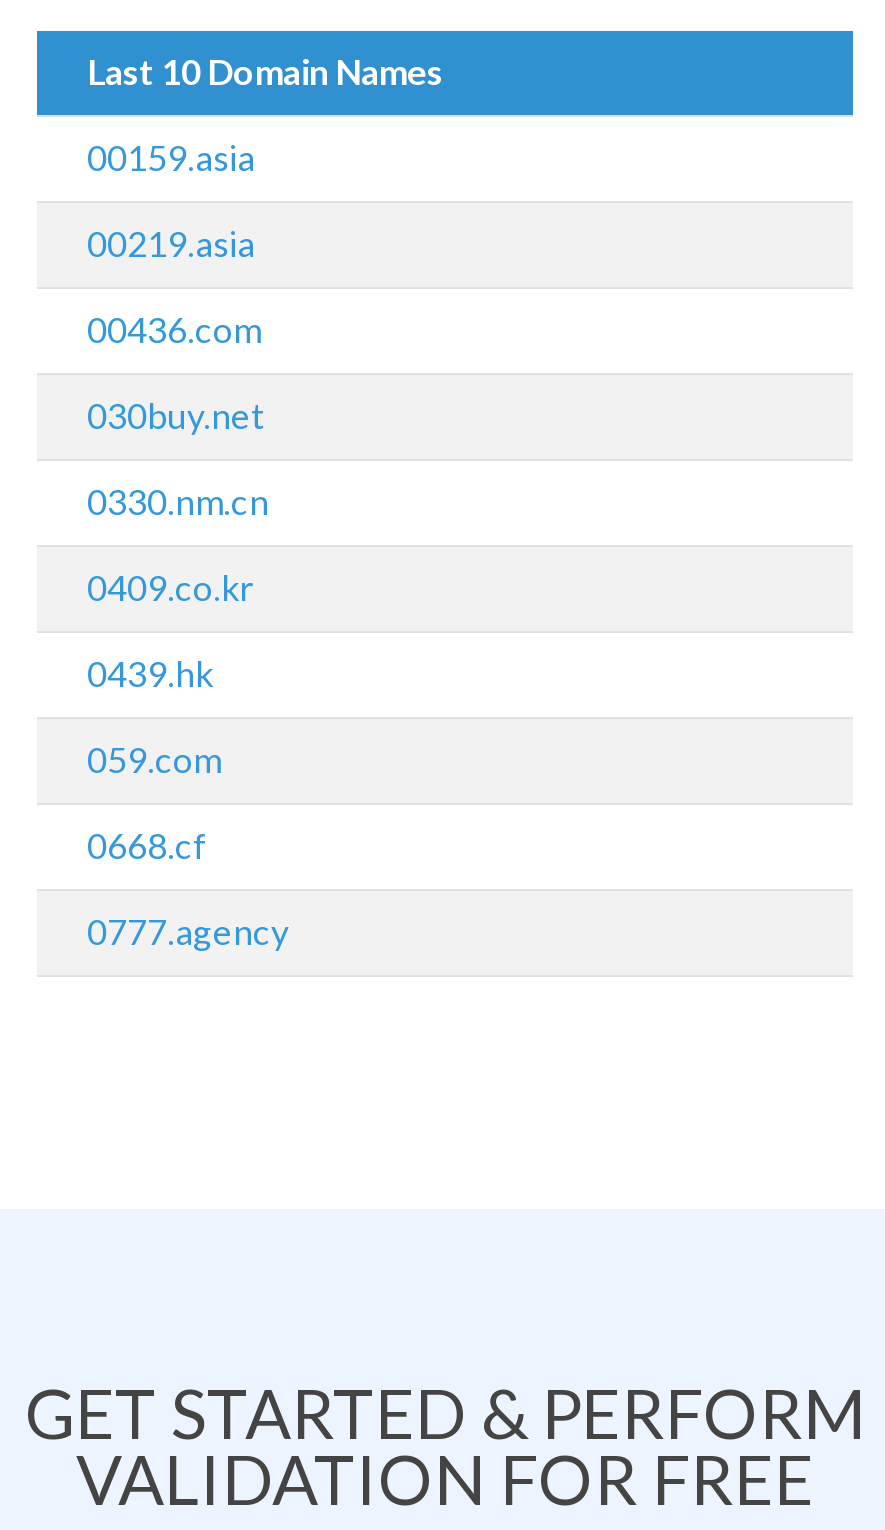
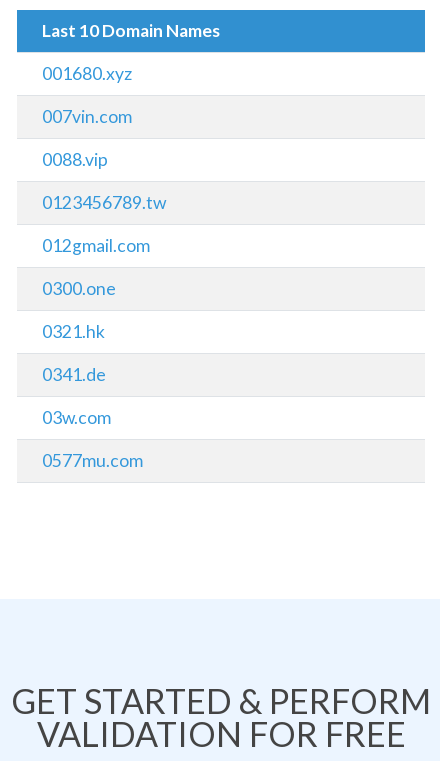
- 00159.asia
+ 001680.xyz

- 00219.asia
+ 007vin.com

- 00436.com
+ 0088.vip

- 030buy.net
+ 0123456789.tw

- 0330.nm.cn
+ 012gmail.com

- 0409.co.kr
+ 0300.one

- 0439.hk
+ 0321.hk

- 059.com
+ 0341.de

- 0668.cf
+ 03w.com

- 0777.agency
+ 0577mu.com
